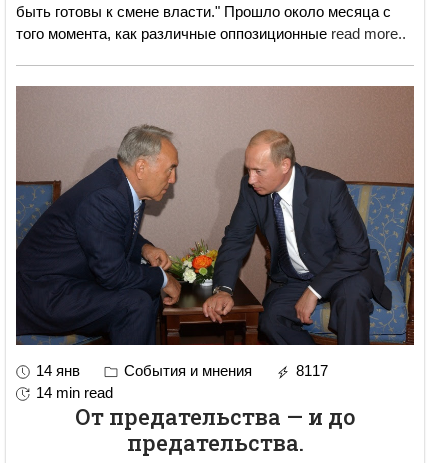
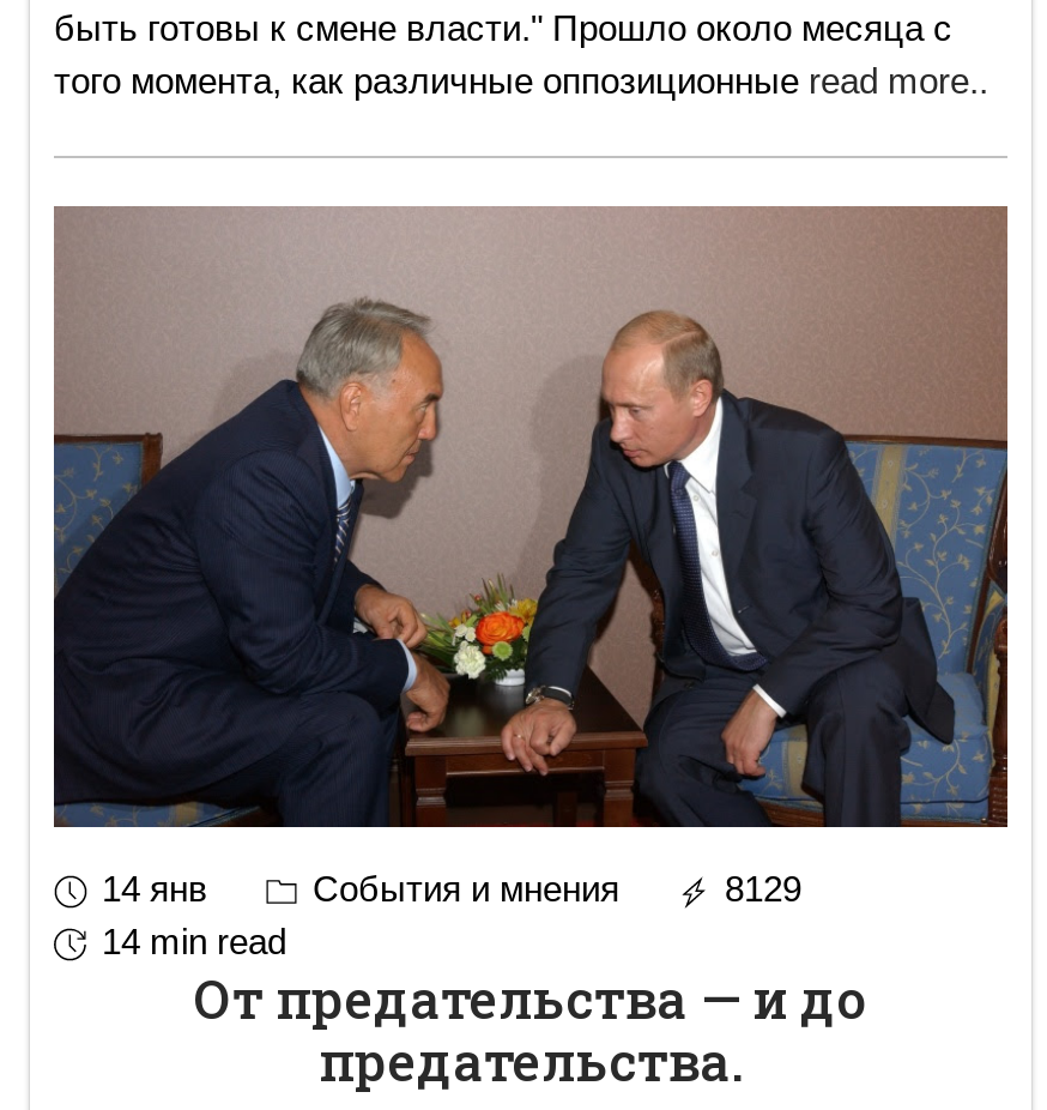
- 8117
+ 8129
